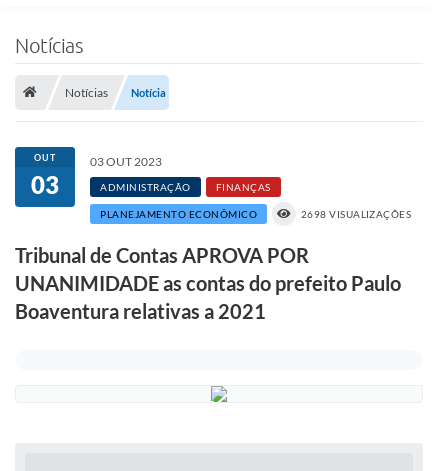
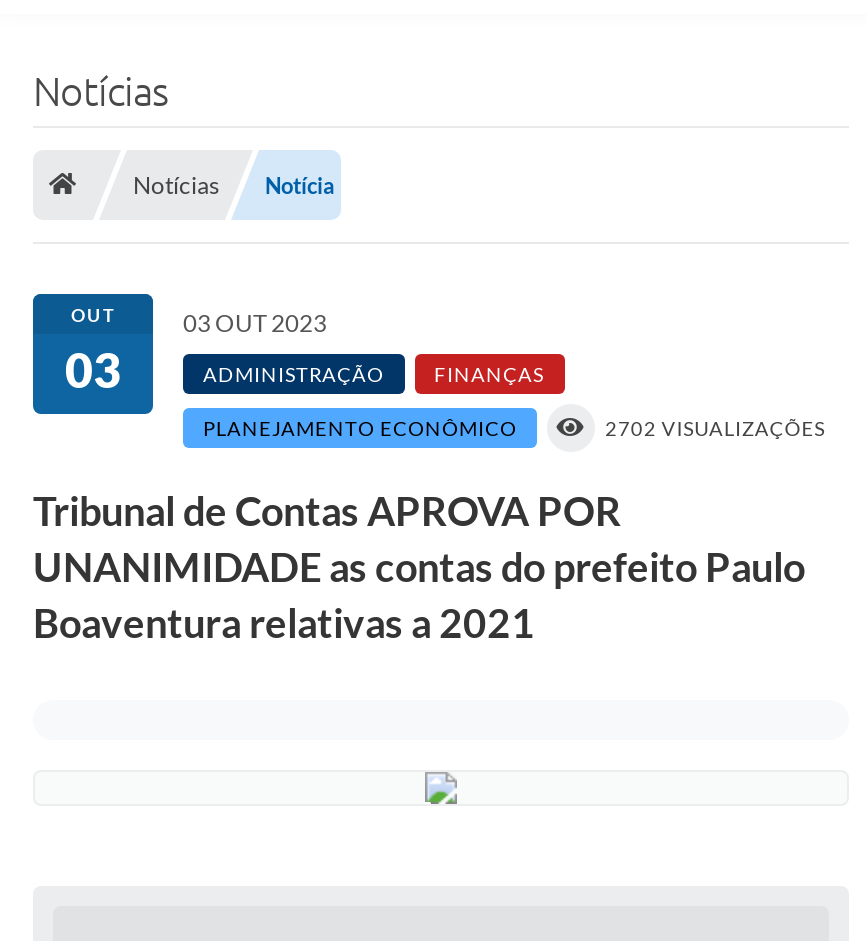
- 2698 VISUALIZAÇÕES
+ 2702 VISUALIZAÇÕES
